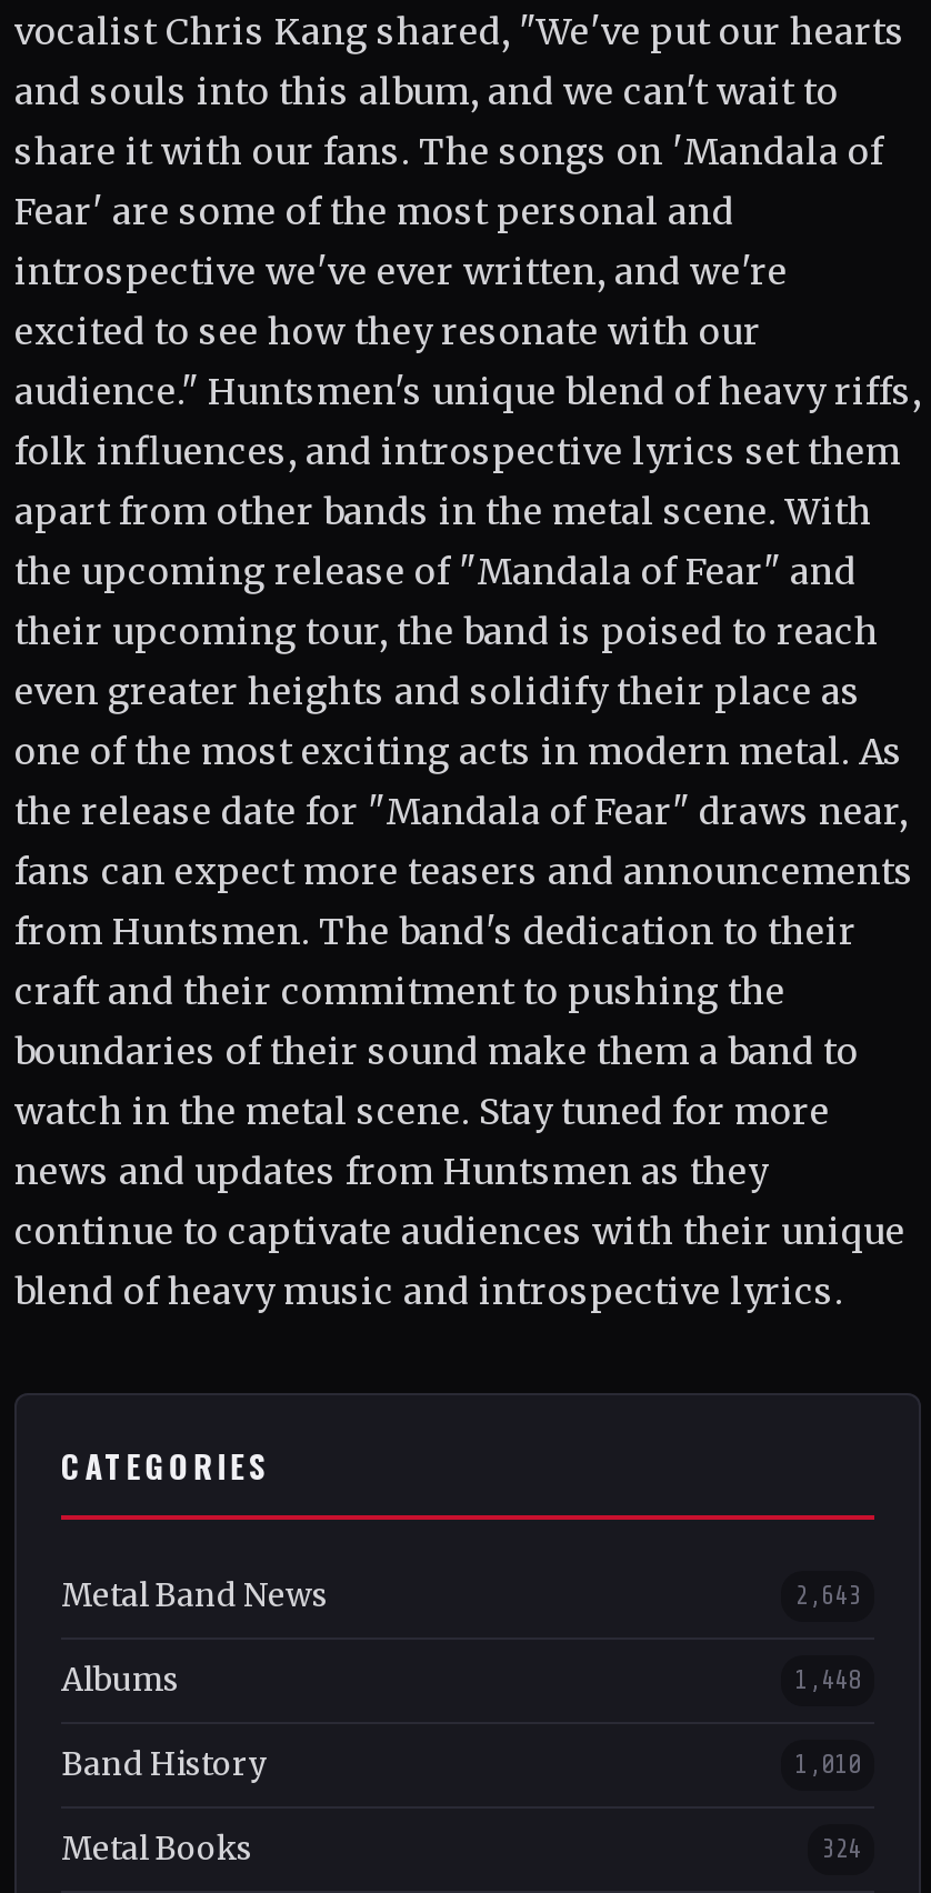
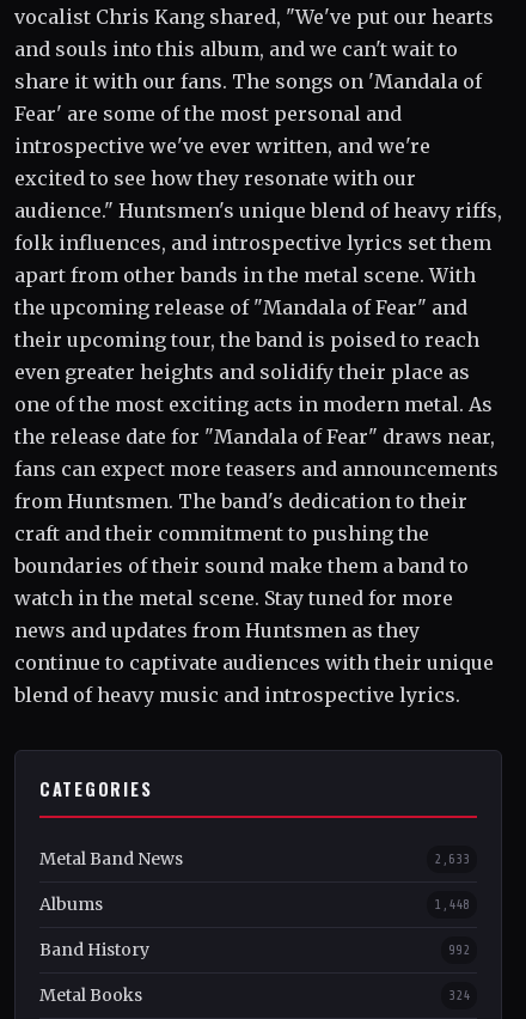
- 2,643
+ 2,633

- 1,010
+ 992
